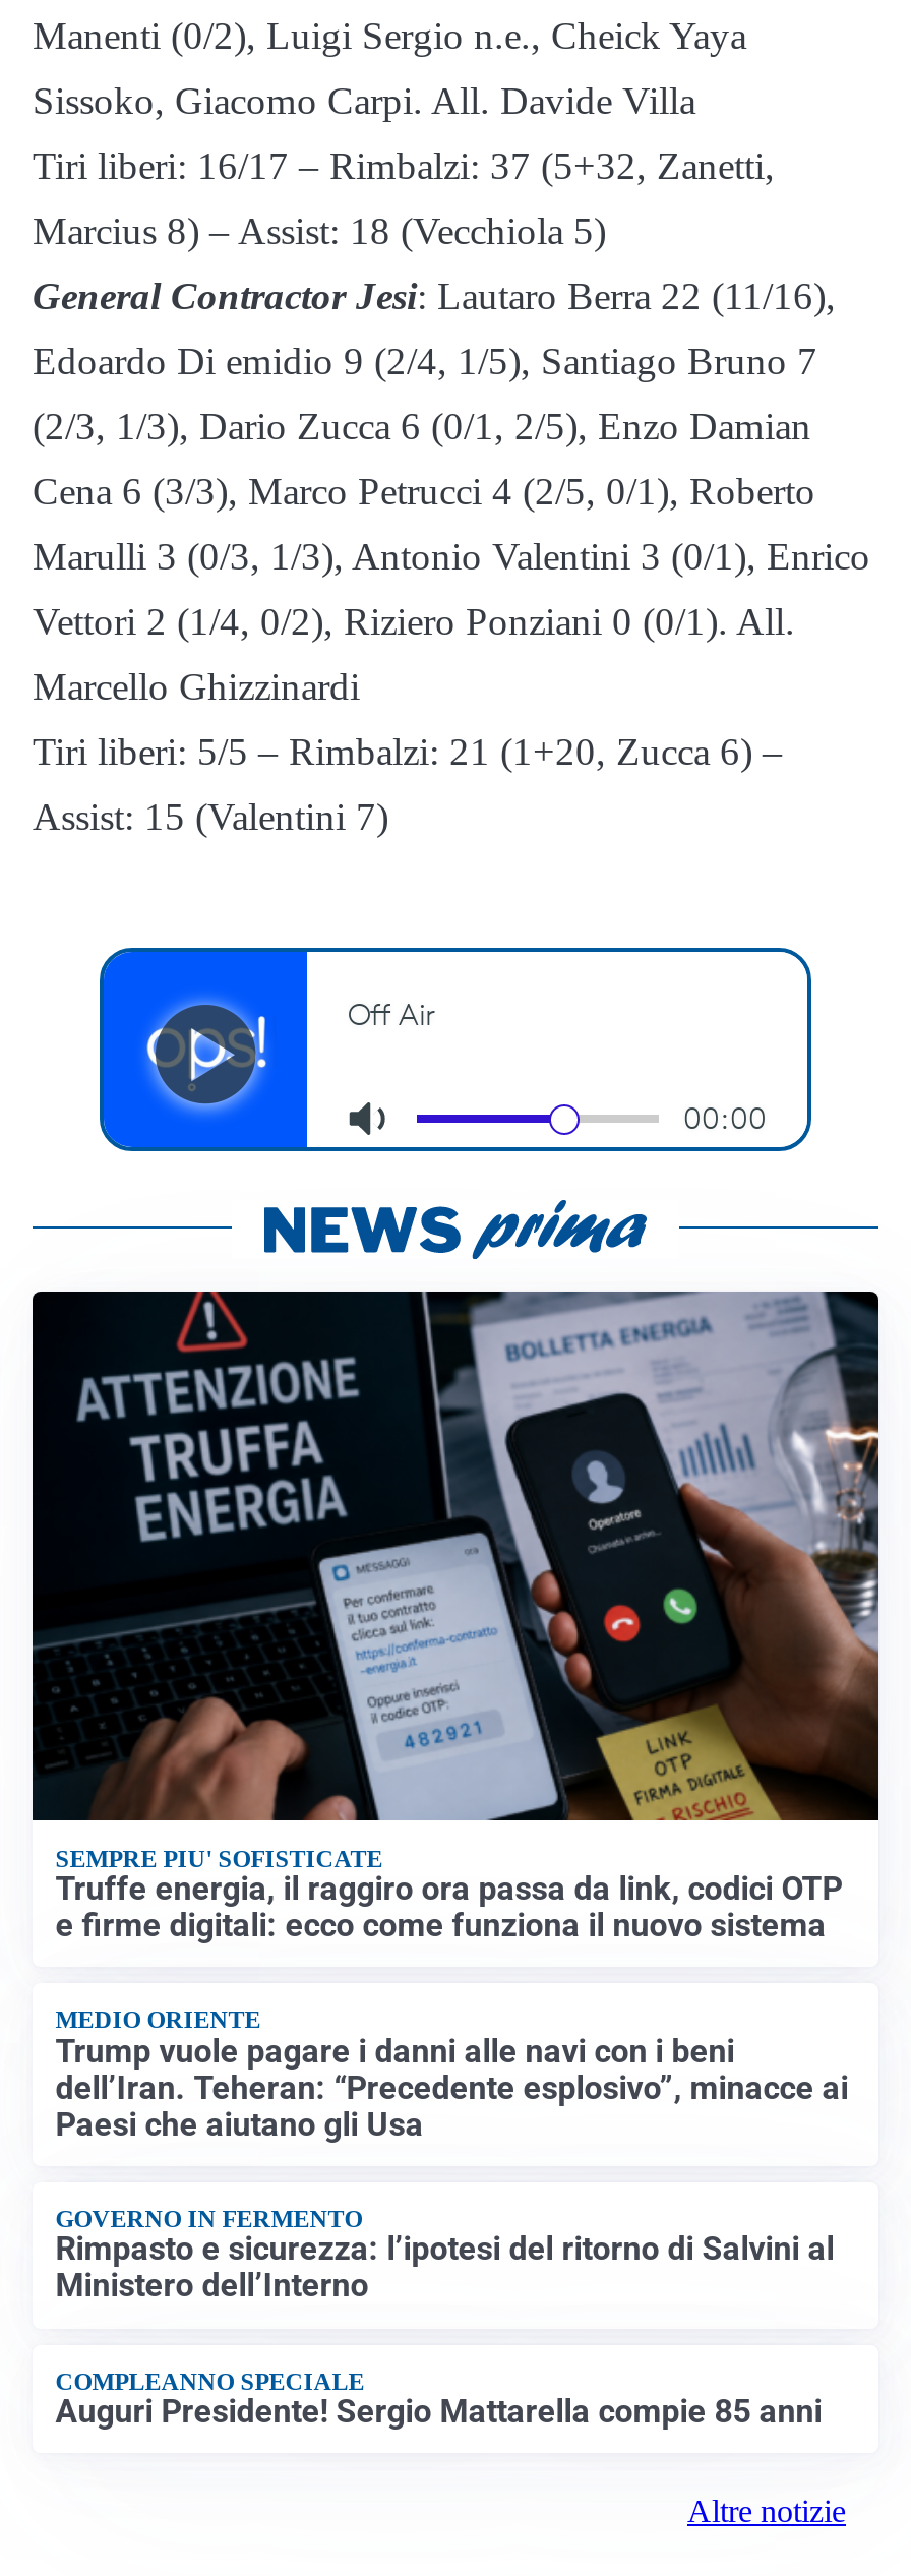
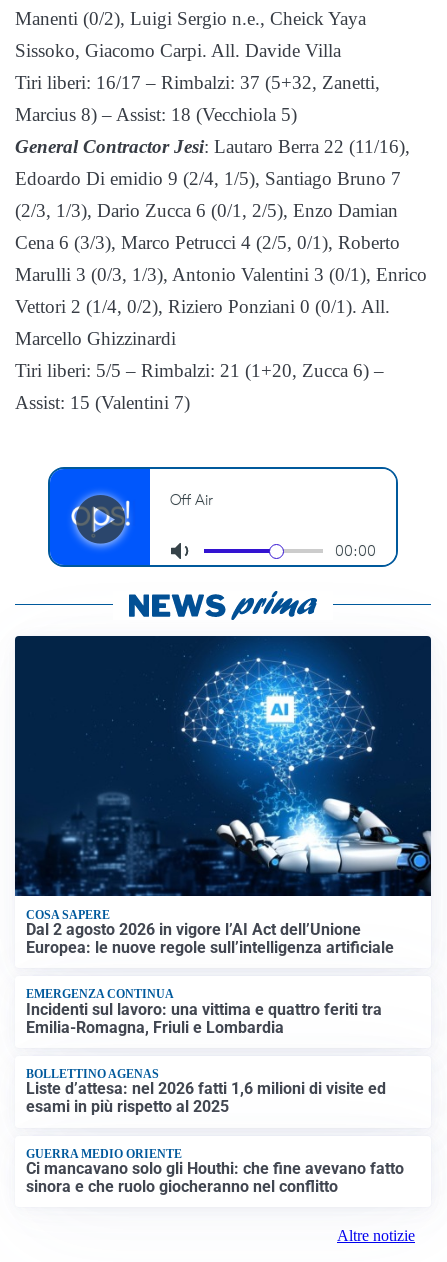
- [image]
- SEMPRE PIU' SOFISTICATE
- Truffe energia, il raggiro ora passa da link, codici OTP
- e firme digitali: ecco come funziona il nuovo sistema
+ [image]
+ COSA SAPERE
+ Dal 2 agosto 2026 in vigore l’AI Act dell’Unione
+ Europea: le nuove regole sull’intelligenza artificiale

- MEDIO ORIENTE
- Trump vuole pagare i danni alle navi con i beni
- dell’Iran. Teheran: “Precedente esplosivo”, minacce ai
- Paesi che aiutano gli Usa
+ EMERGENZA CONTINUA
+ Incidenti sul lavoro: una vittima e quattro feriti tra
+ Emilia-Romagna, Friuli e Lombardia

- GOVERNO IN FERMENTO
- Rimpasto e sicurezza: l’ipotesi del ritorno di Salvini al
- Ministero dell’Interno
+ BOLLETTINO AGENAS
+ Liste d’attesa: nel 2026 fatti 1,6 milioni di visite ed
+ esami in più rispetto al 2025

- COMPLEANNO SPECIALE
- Auguri Presidente! Sergio Mattarella compie 85 anni
+ GUERRA MEDIO ORIENTE
+ Ci mancavano solo gli Houthi: che fine avevano fatto
+ sinora e che ruolo giocheranno nel conflitto
